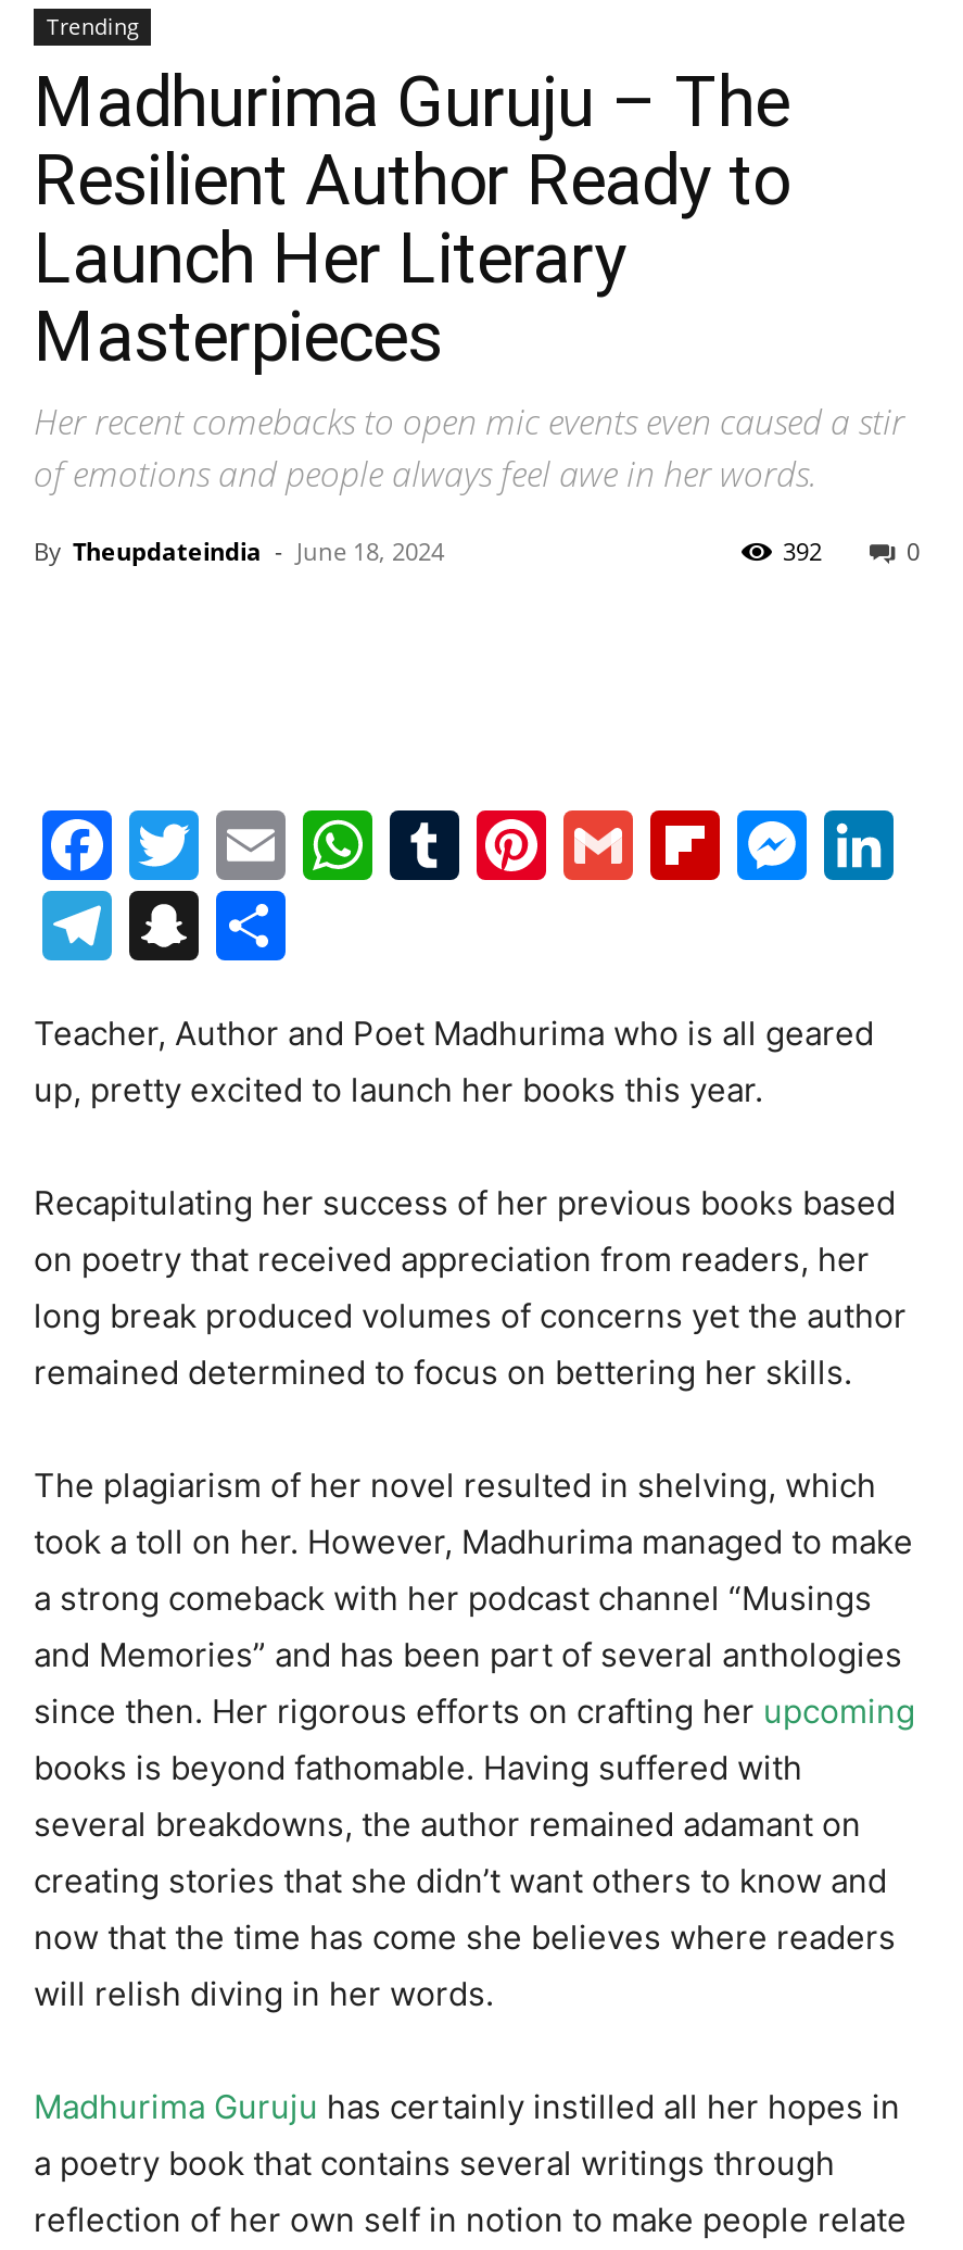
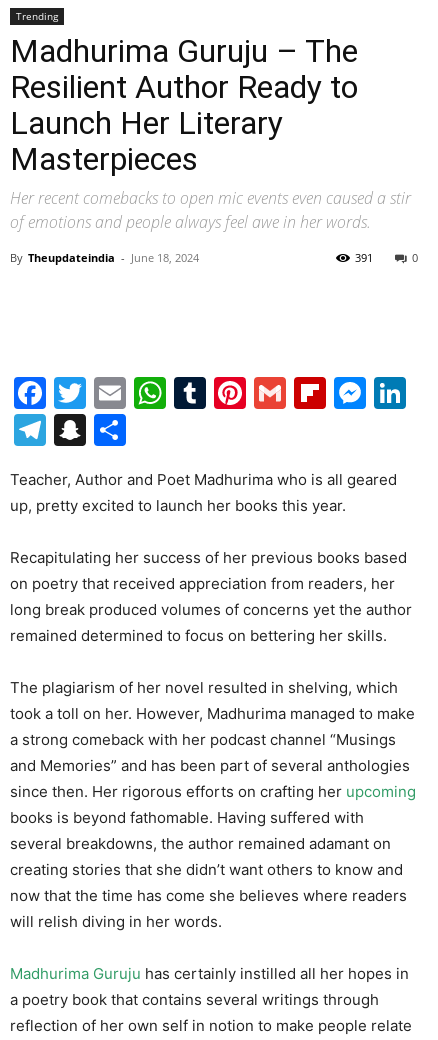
- 392
+ 391
